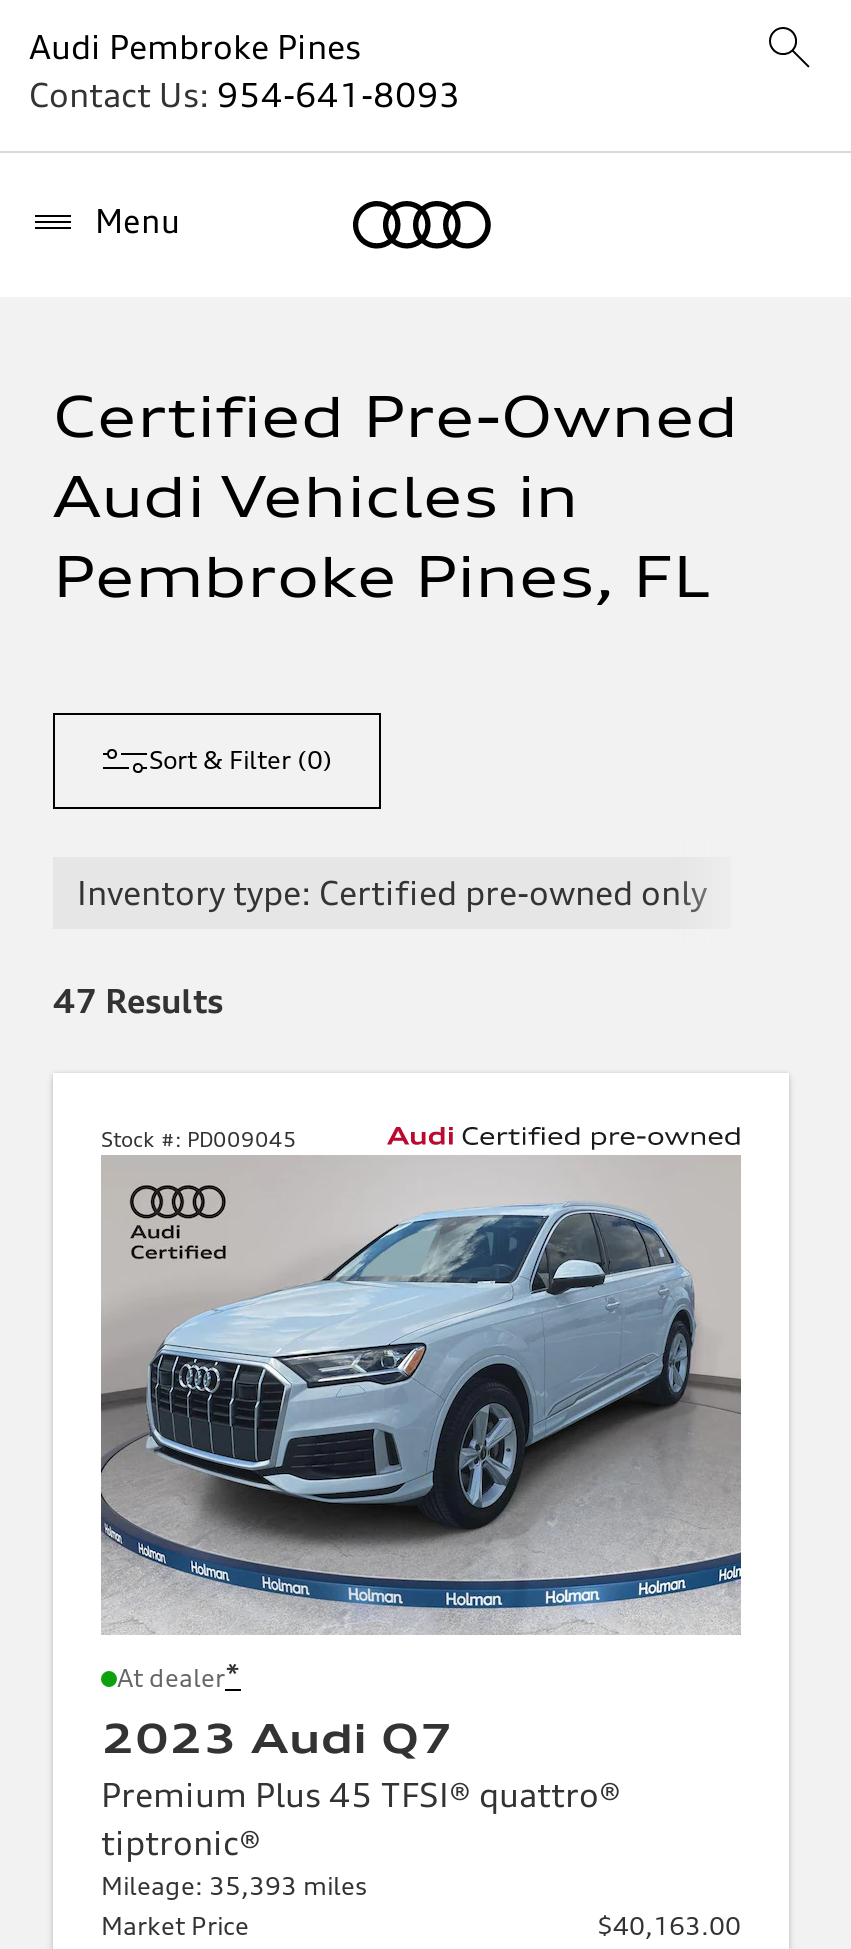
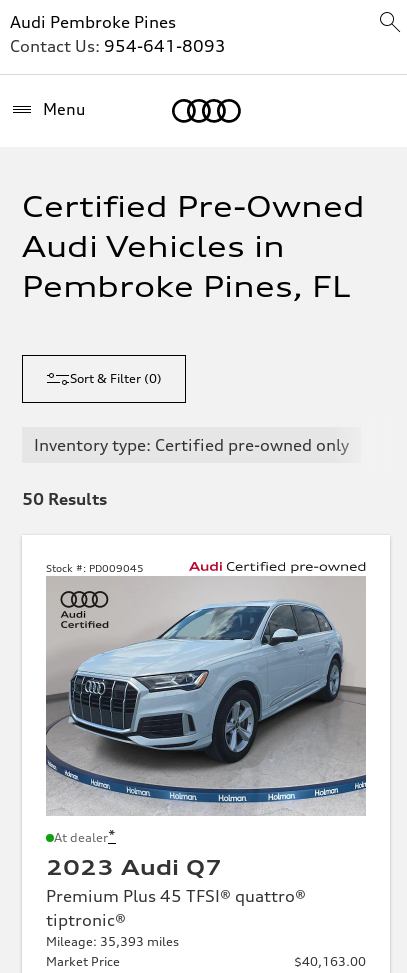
- 47 Results
+ 50 Results
